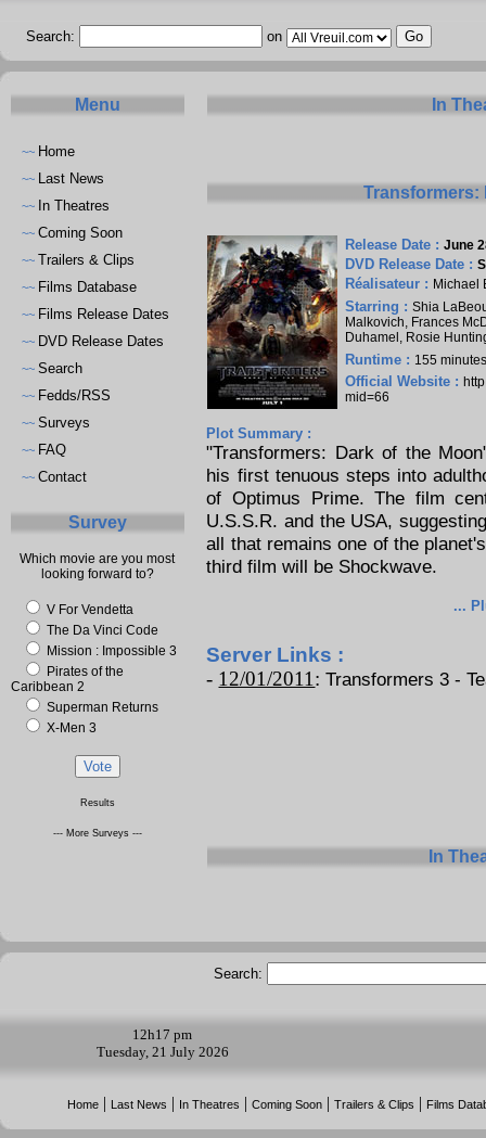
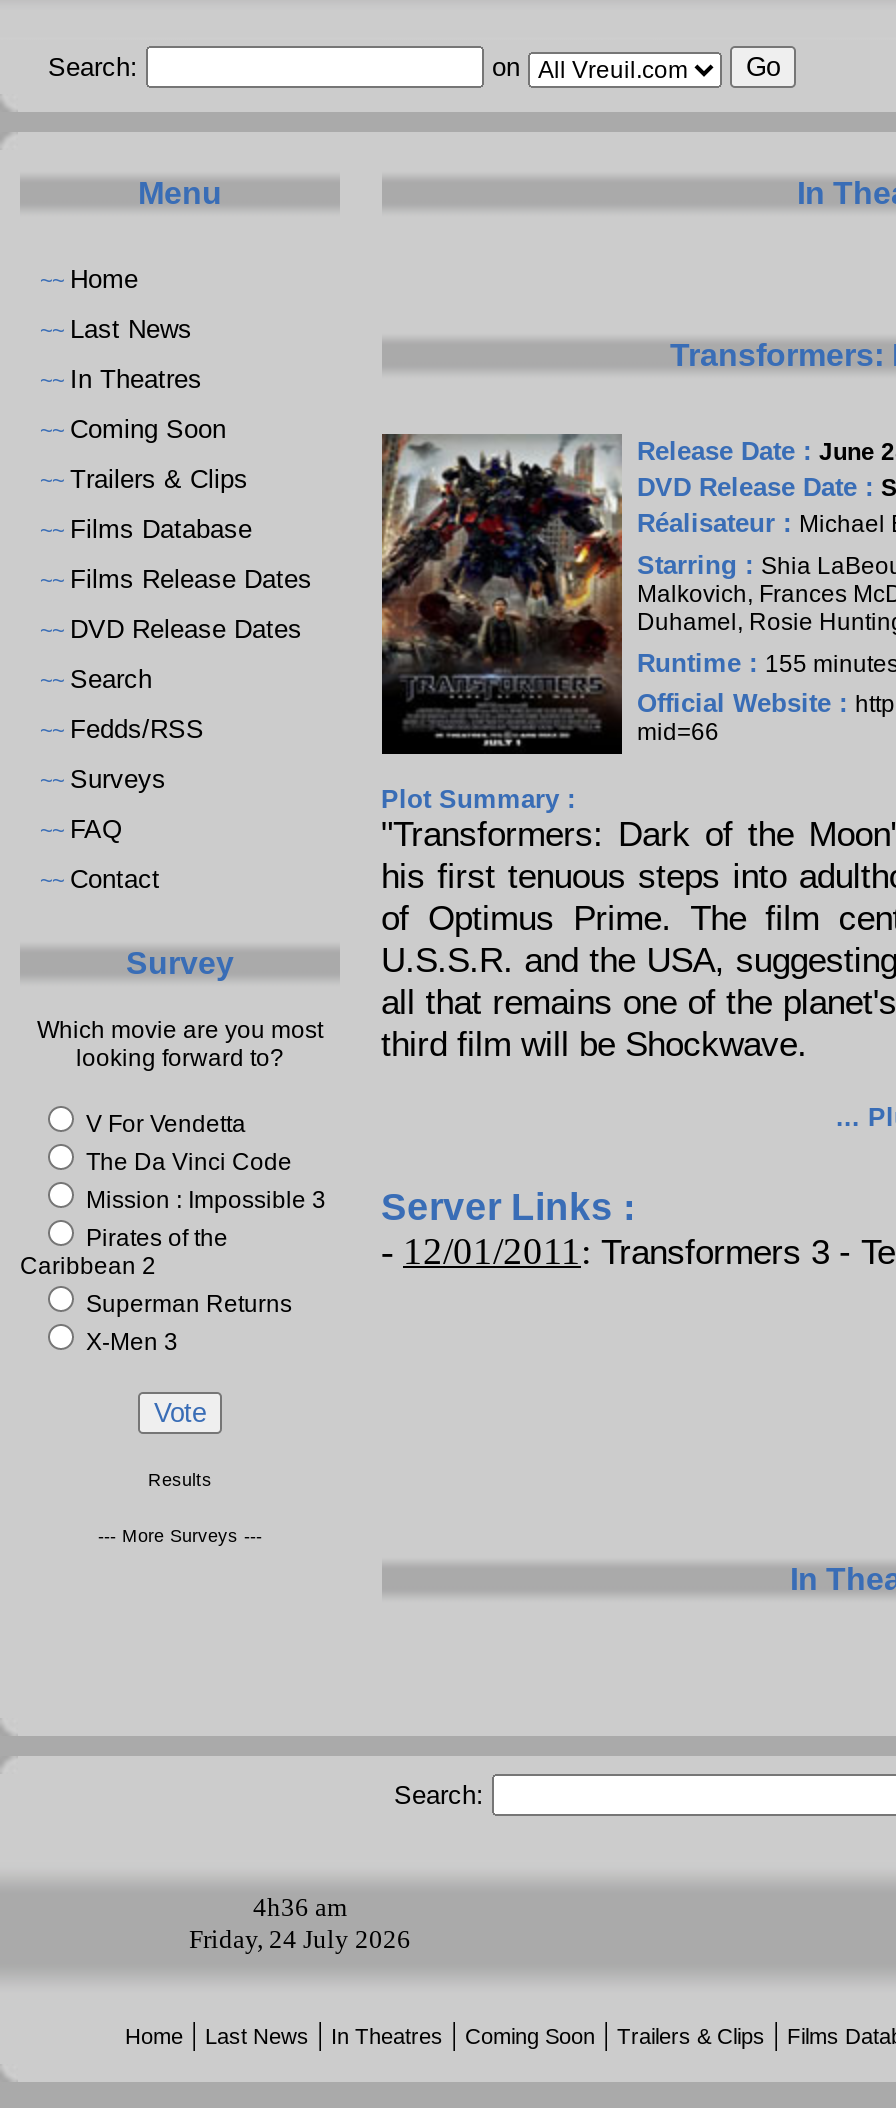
- 12h17 pm
- Tuesday, 21 July 2026
+ 4h36 am
+ Friday, 24 July 2026
